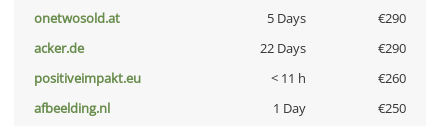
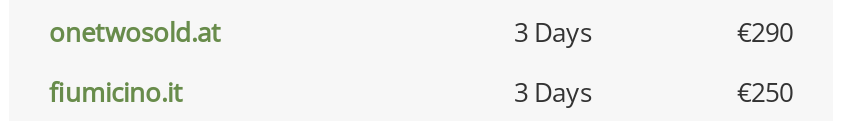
- 5 Days
+ 3 Days

- acker.de
- 22 Days
- €290
- positiveimpakt.eu
- < 11 h
- €260
- afbeelding.nl
- 1 Day
+ fiumicino.it
+ 3 Days
